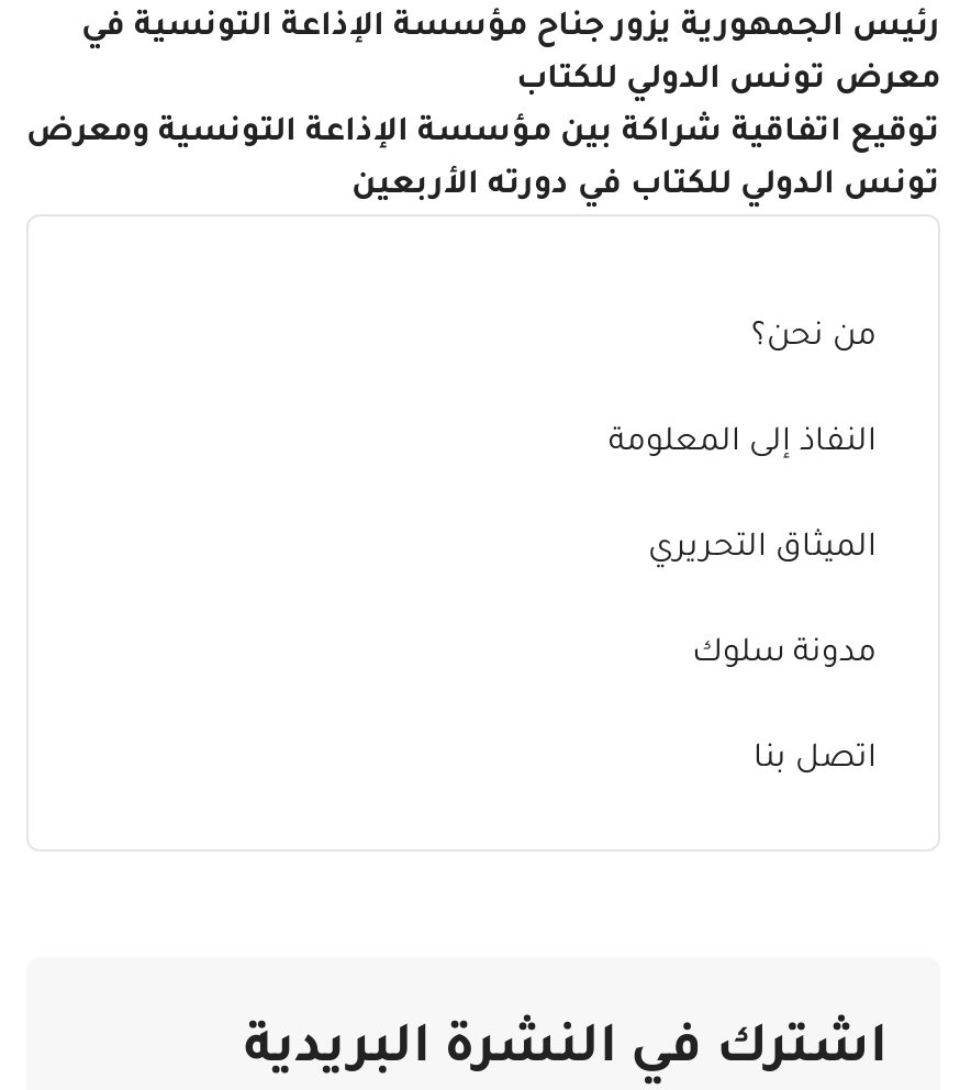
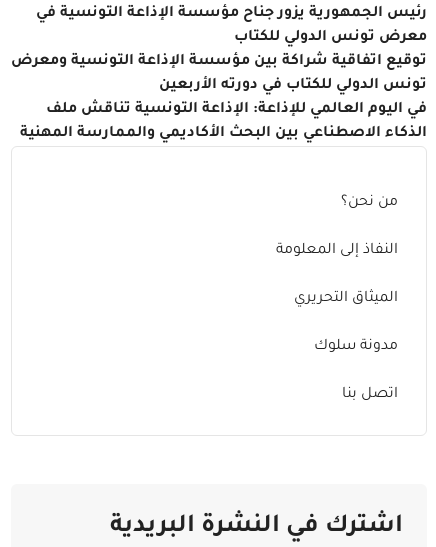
+ في اليوم العالمي للإذاعة: الإذاعة التونسية تناقش ملف
+ الذكاء الاصطناعي بين البحث الأكاديمي والممارسة المهنية
